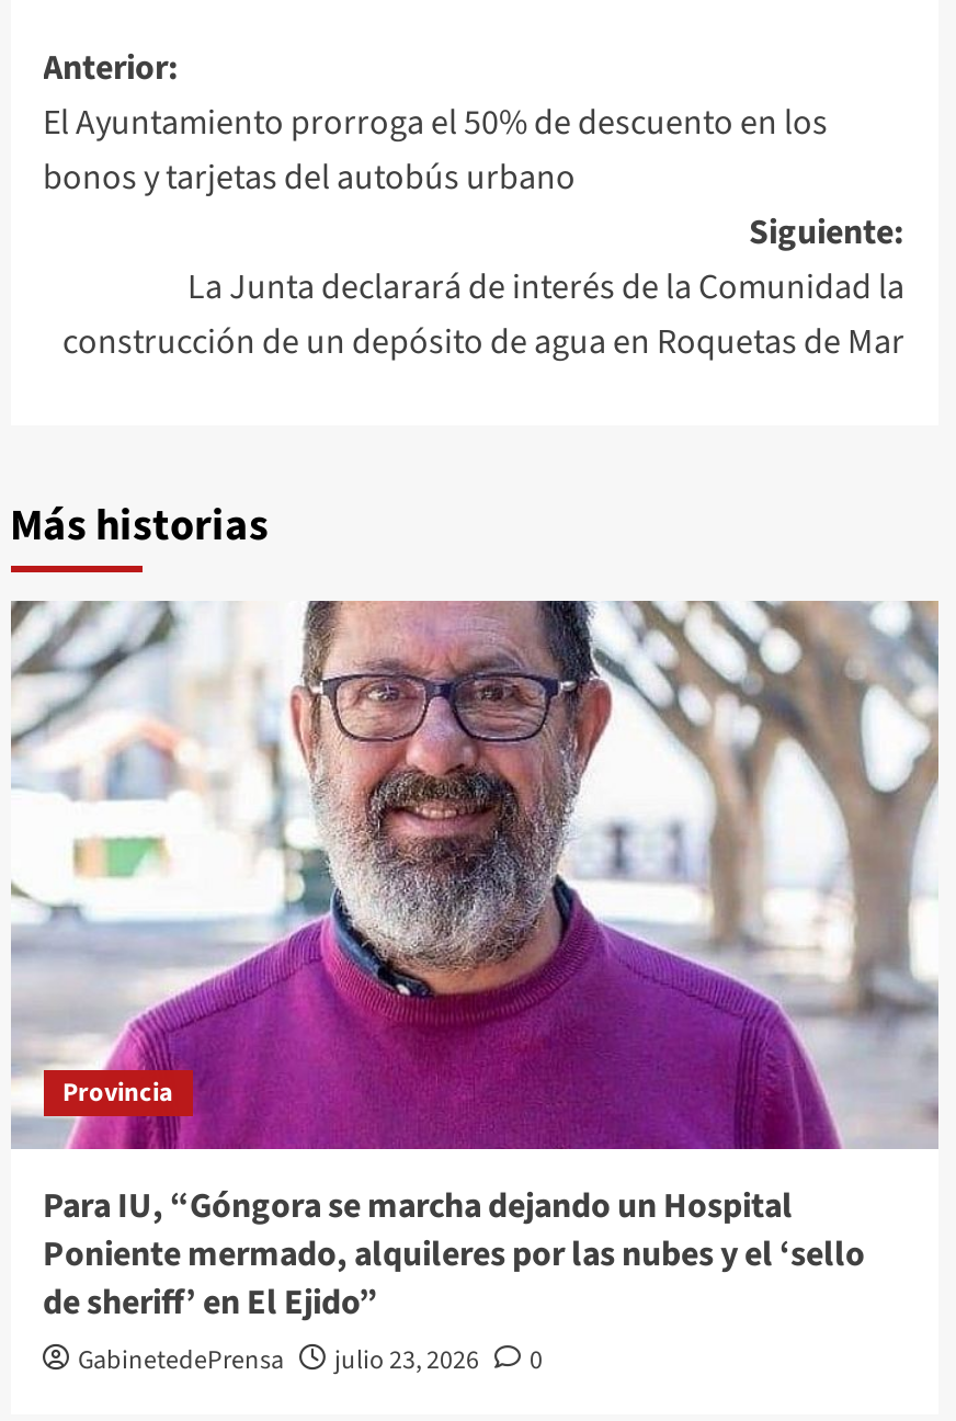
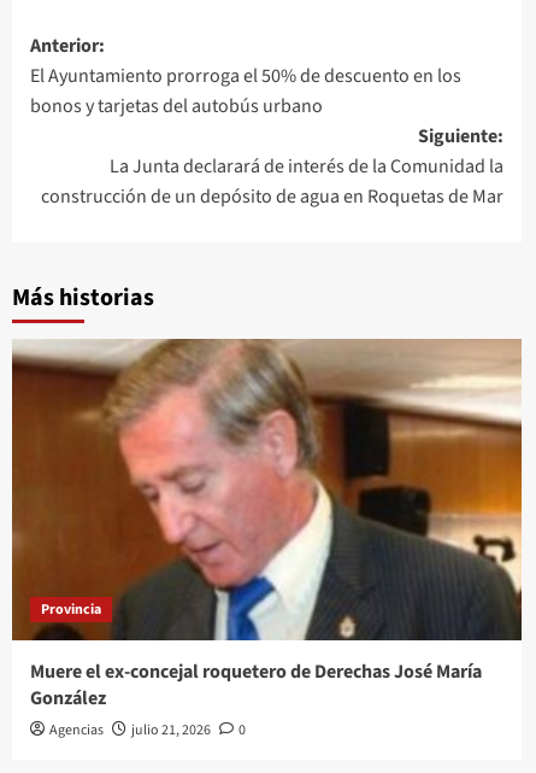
- [image]
- Para IU, “Góngora se marcha dejando un Hospital
- Poniente mermado, alquileres por las nubes y el ‘sello
- de sheriff’ en El Ejido”
- GabinetedePrensa
- julio 23, 2026
+ [image]
+ Muere el ex-concejal roquetero de Derechas José María
+ González
+ Agencias
+ julio 21, 2026
